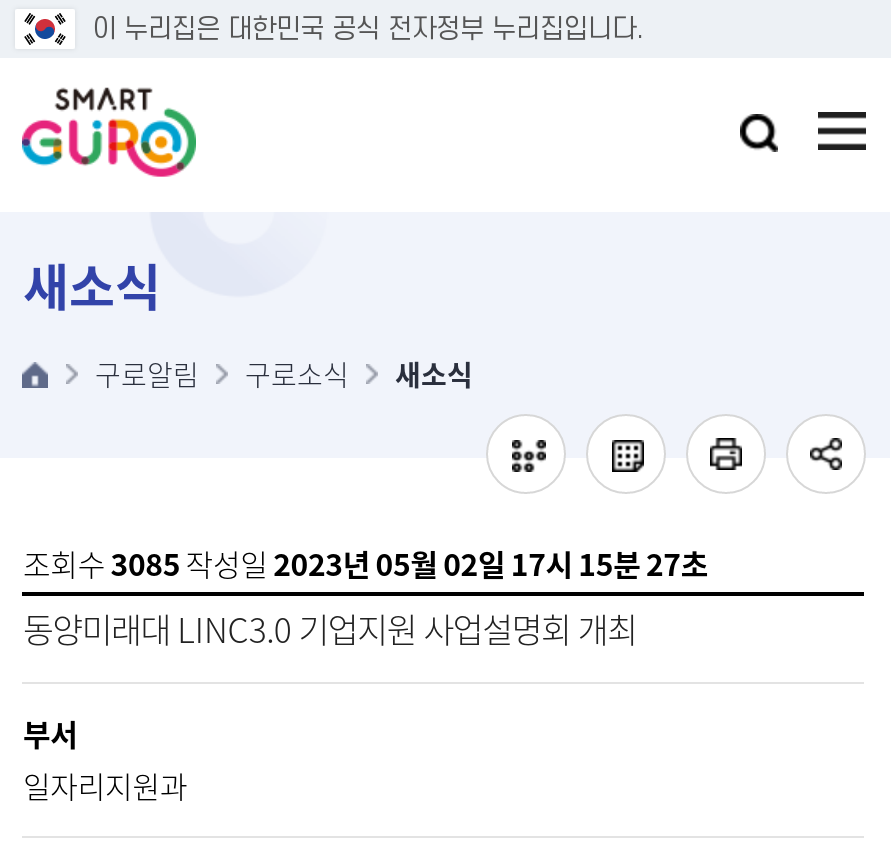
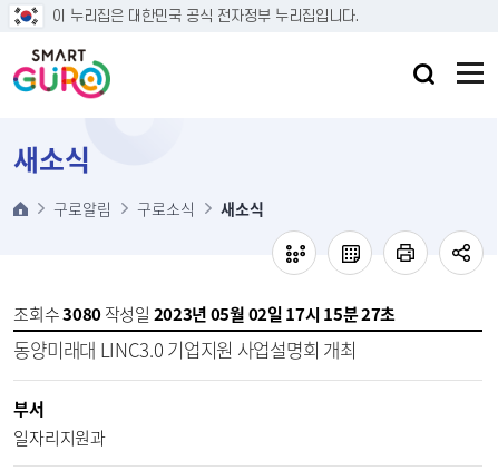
- 조회수3085 작성일 2023년 05월 02일 17시 15분 27초
+ 조회수3080 작성일 2023년 05월 02일 17시 15분 27초
